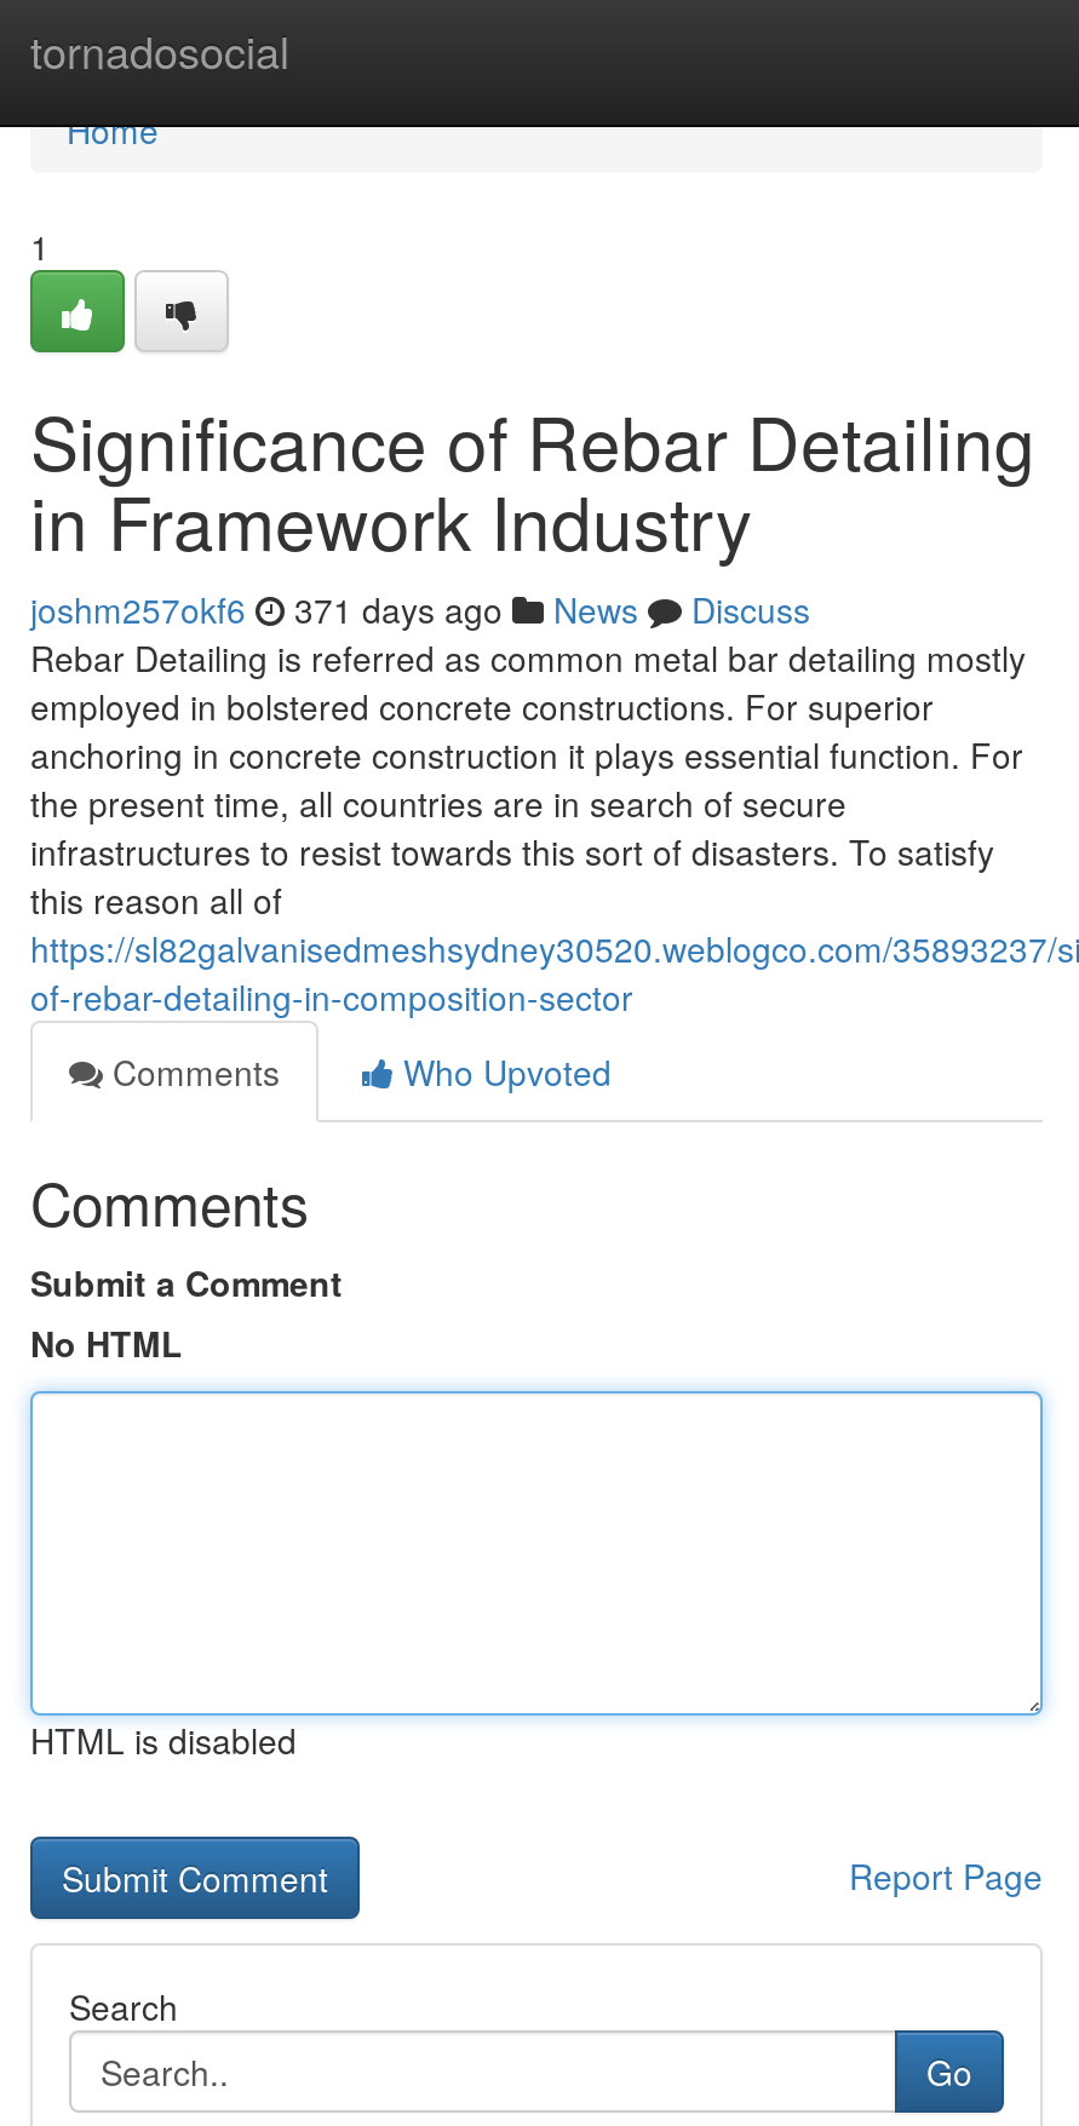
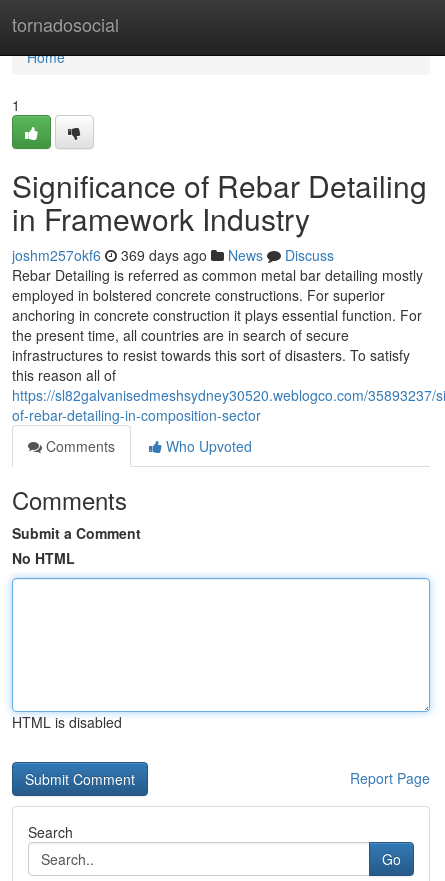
- joshm257okf6 371 days ago News Discuss
+ joshm257okf6 369 days ago News Discuss
